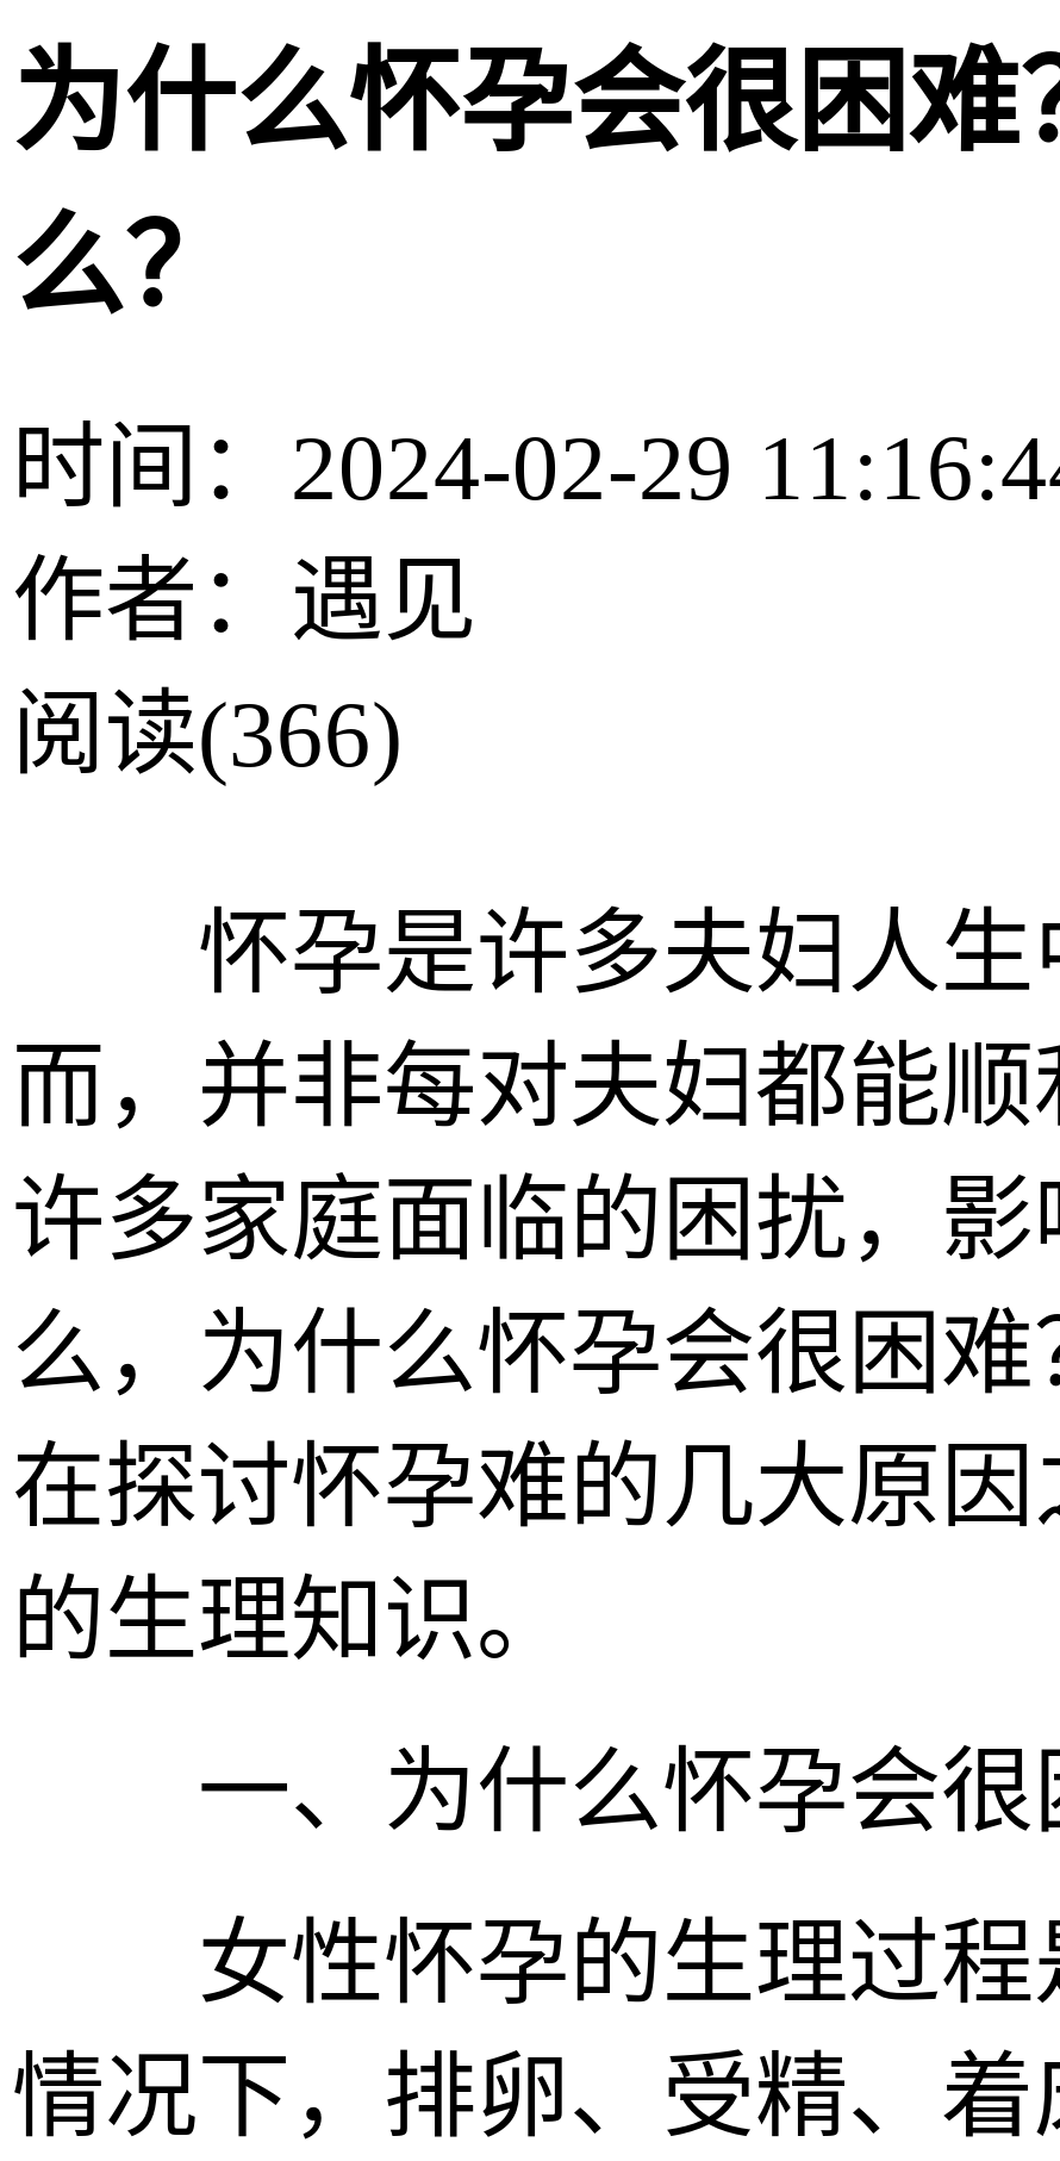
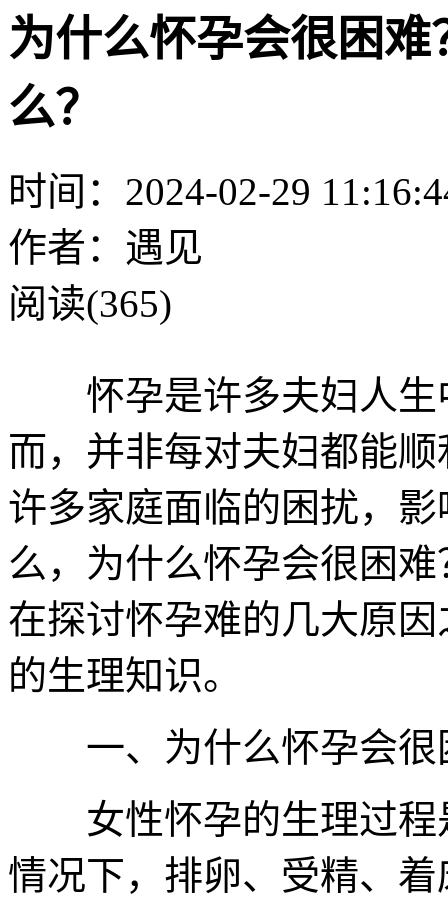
- 阅读(366)
+ 阅读(365)
